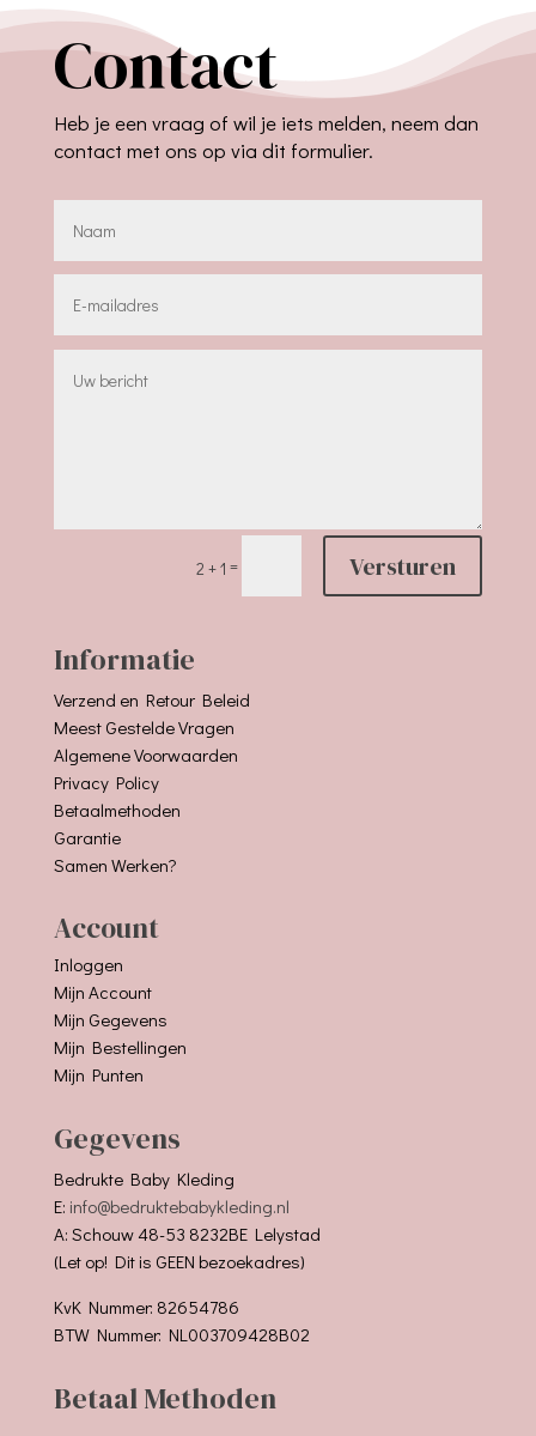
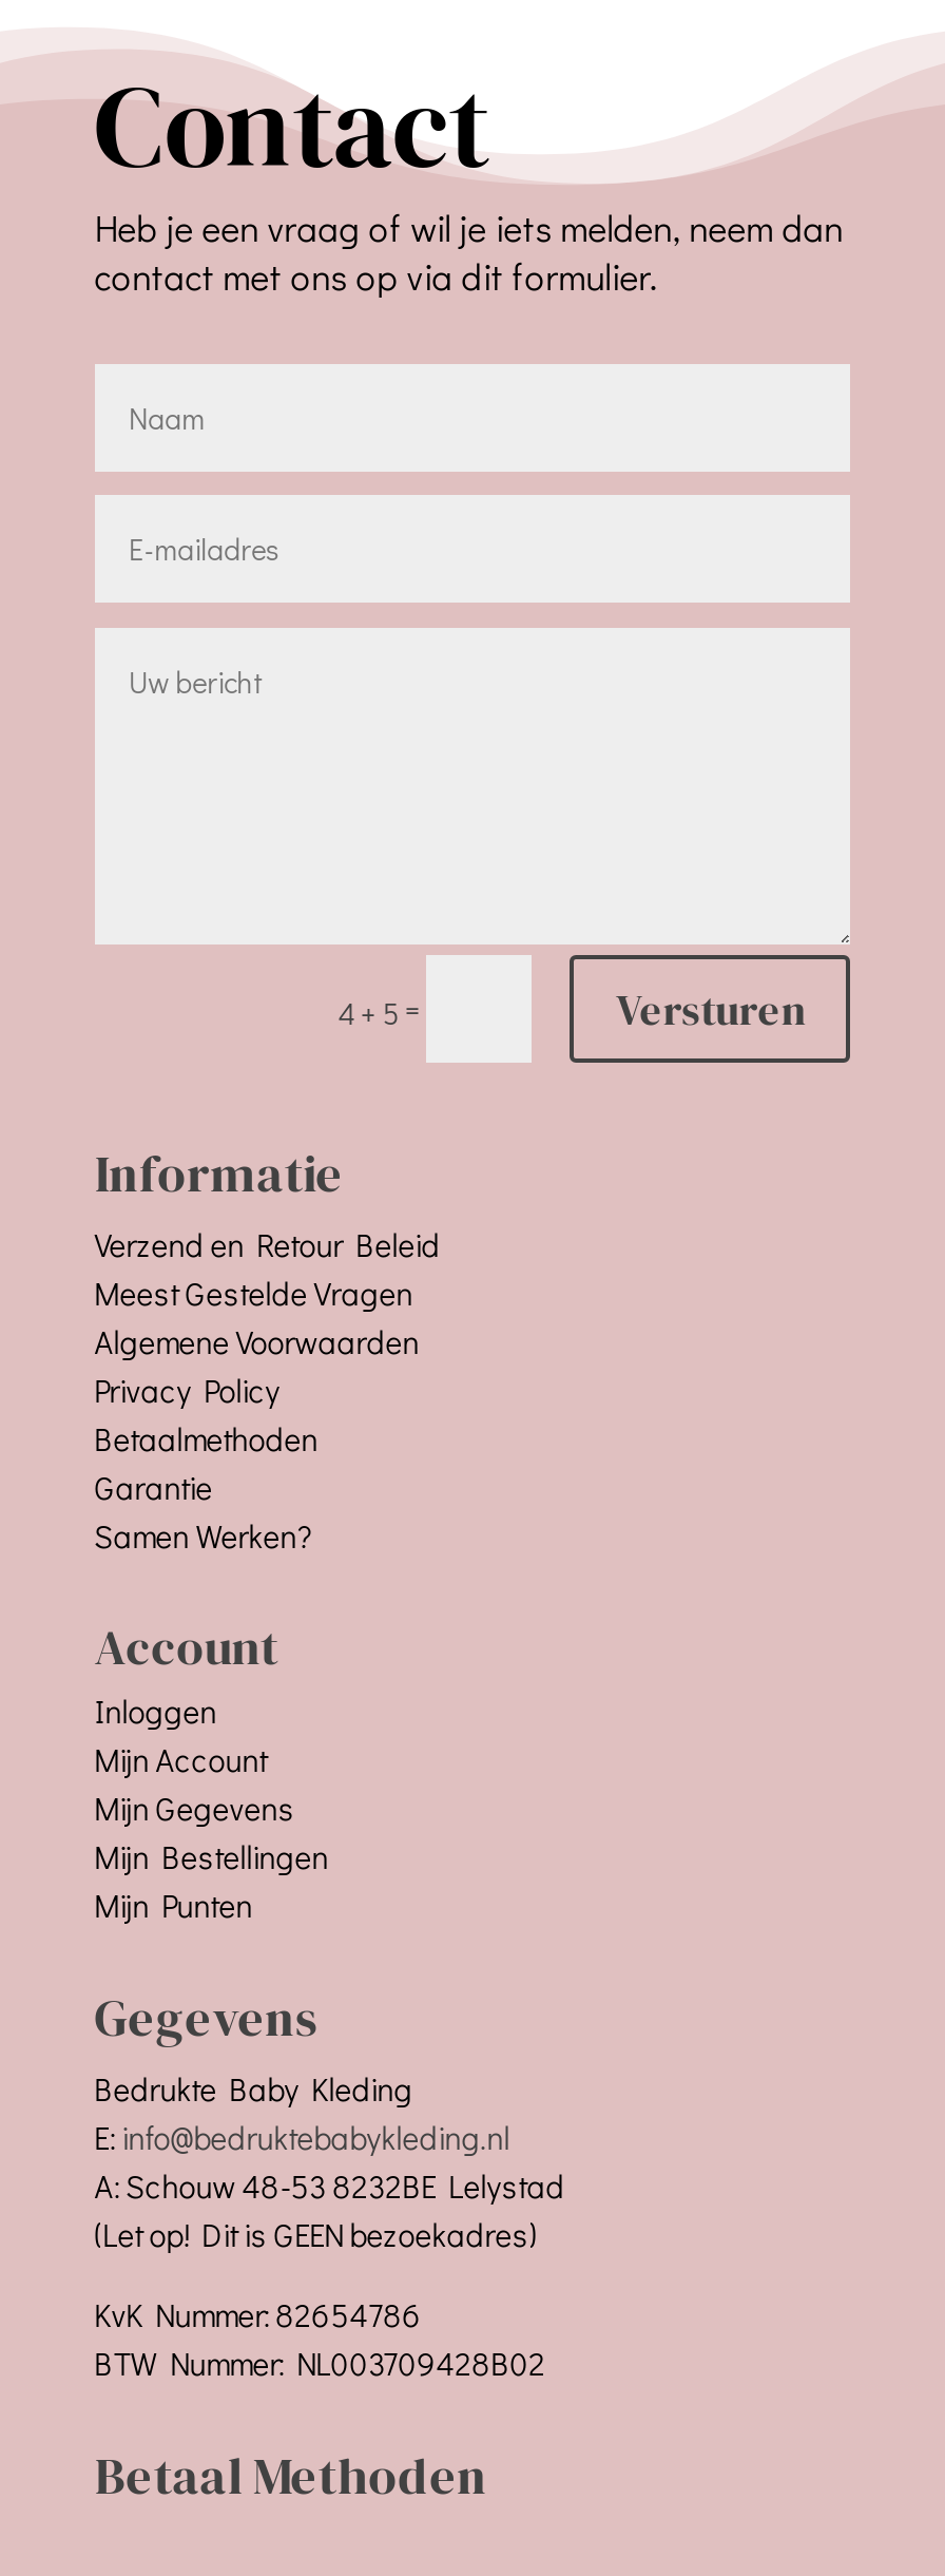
- 2 + 1 =
+ 4 + 5 =
